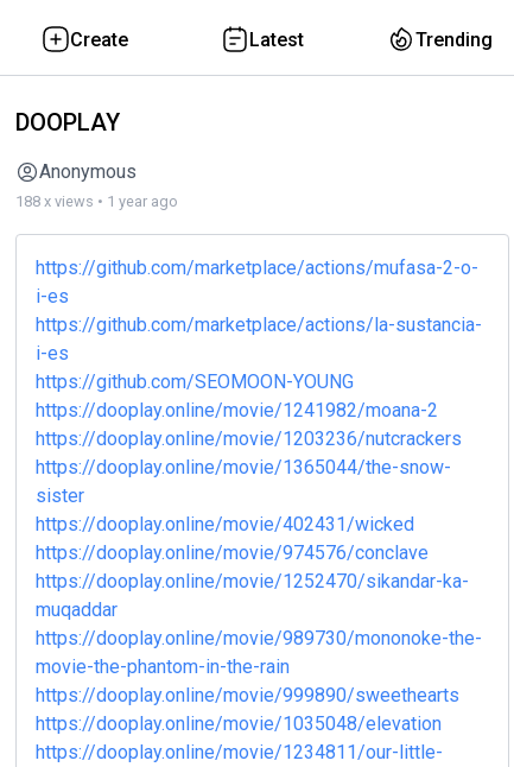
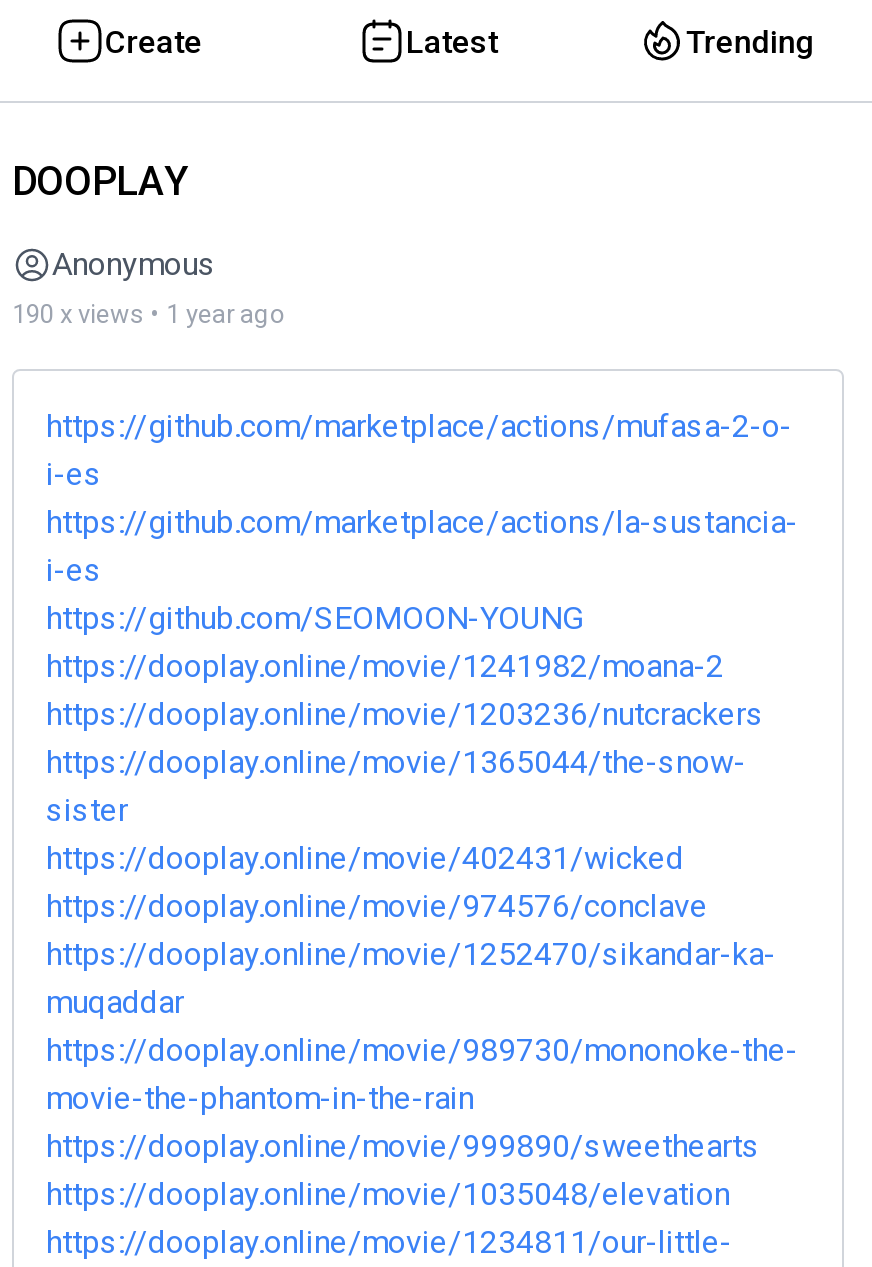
- 188 x views • 1 year ago
+ 190 x views • 1 year ago
